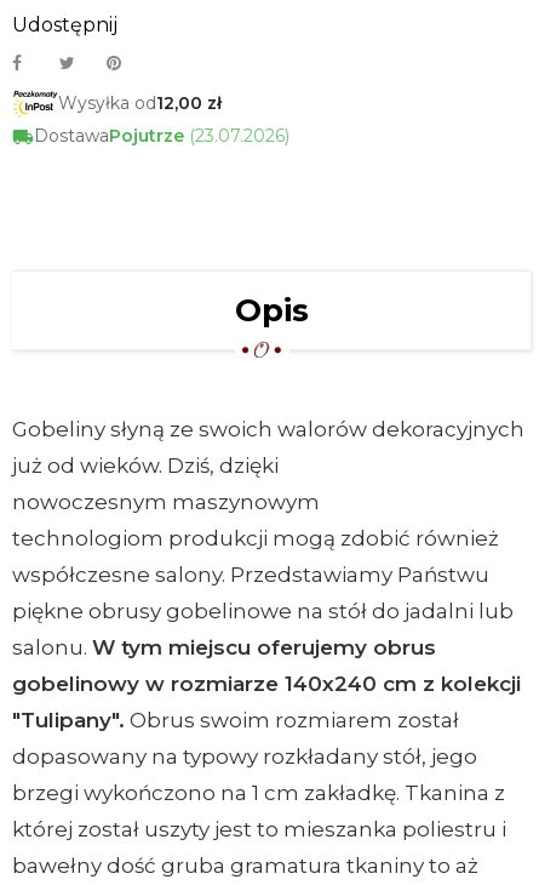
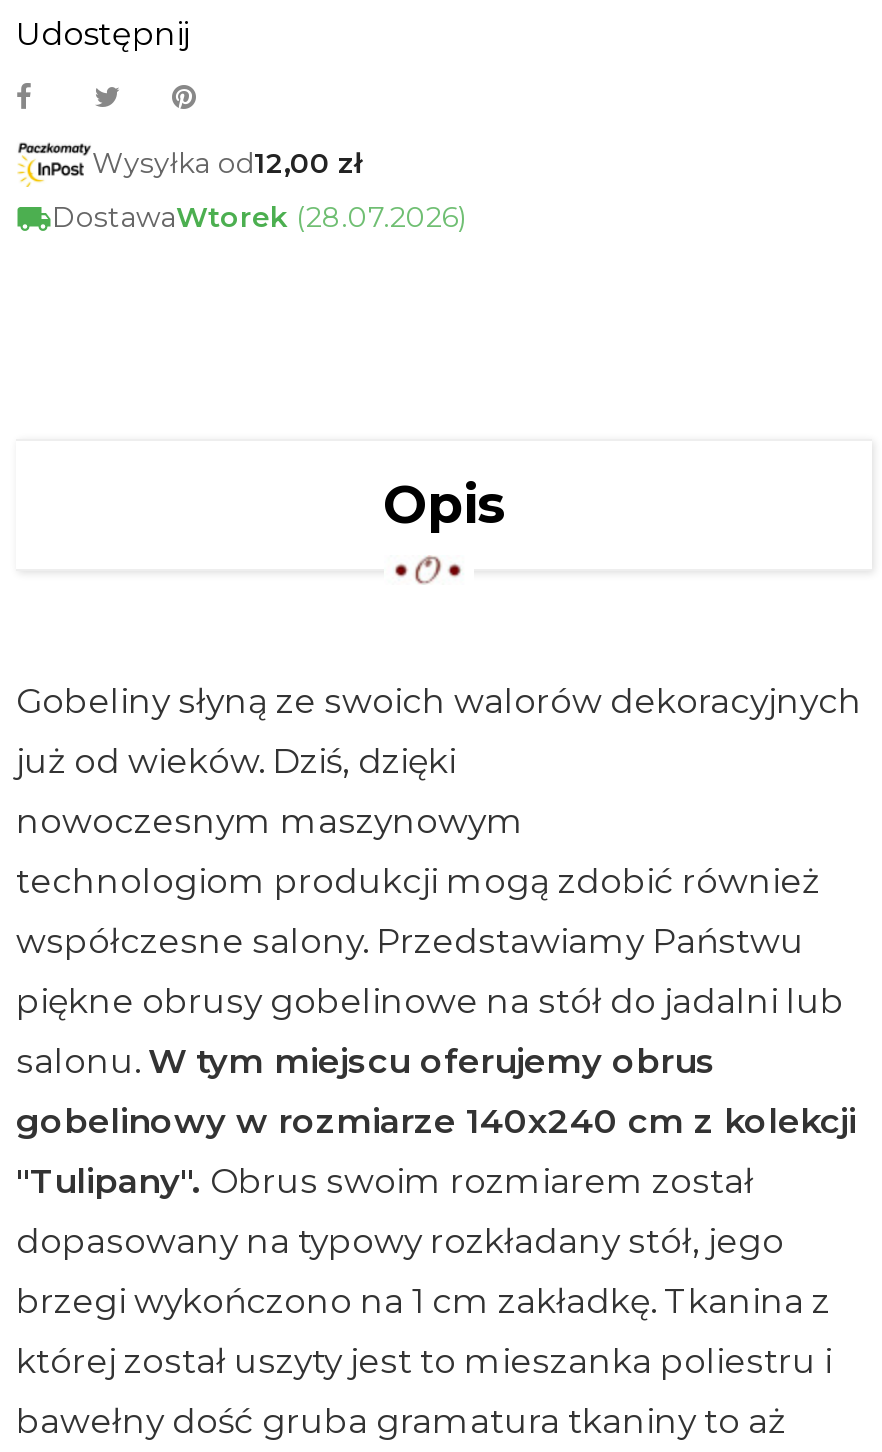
- DostawaPojutrze (23.07.2026)
+ DostawaWtorek (28.07.2026)
